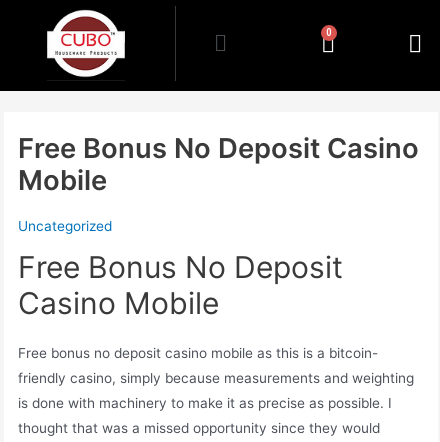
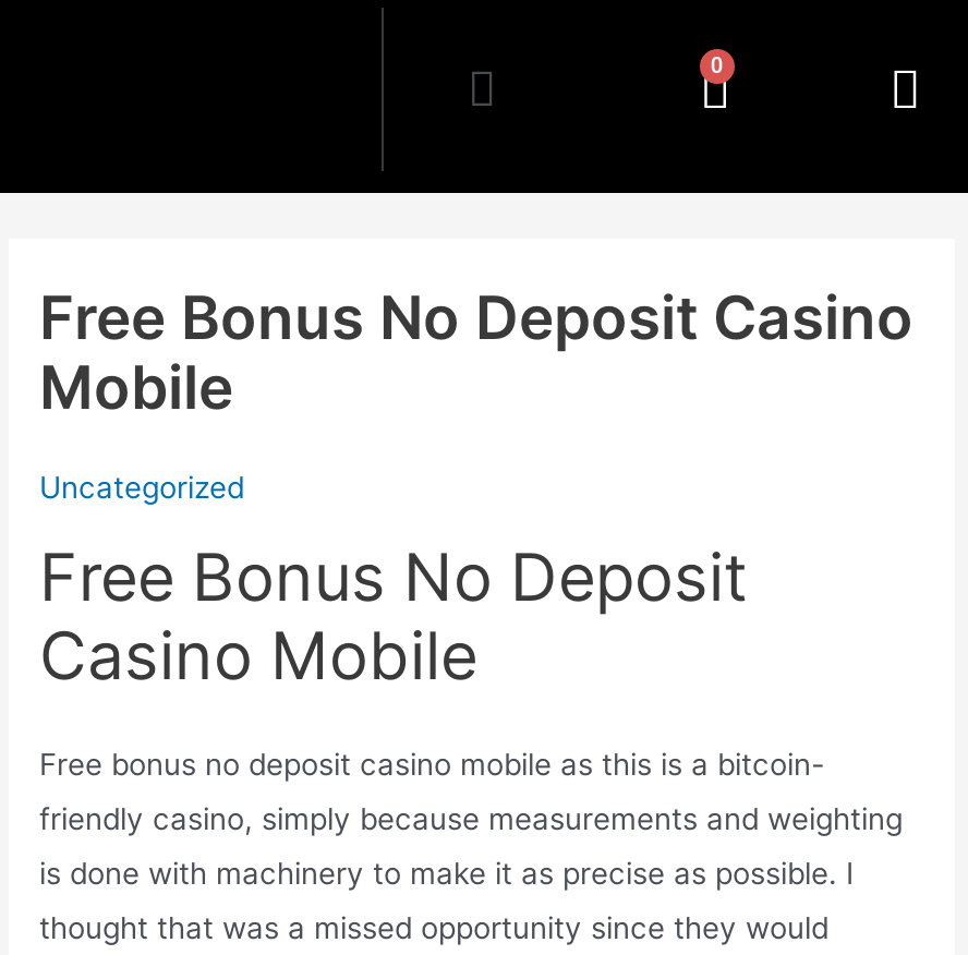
- [image]
